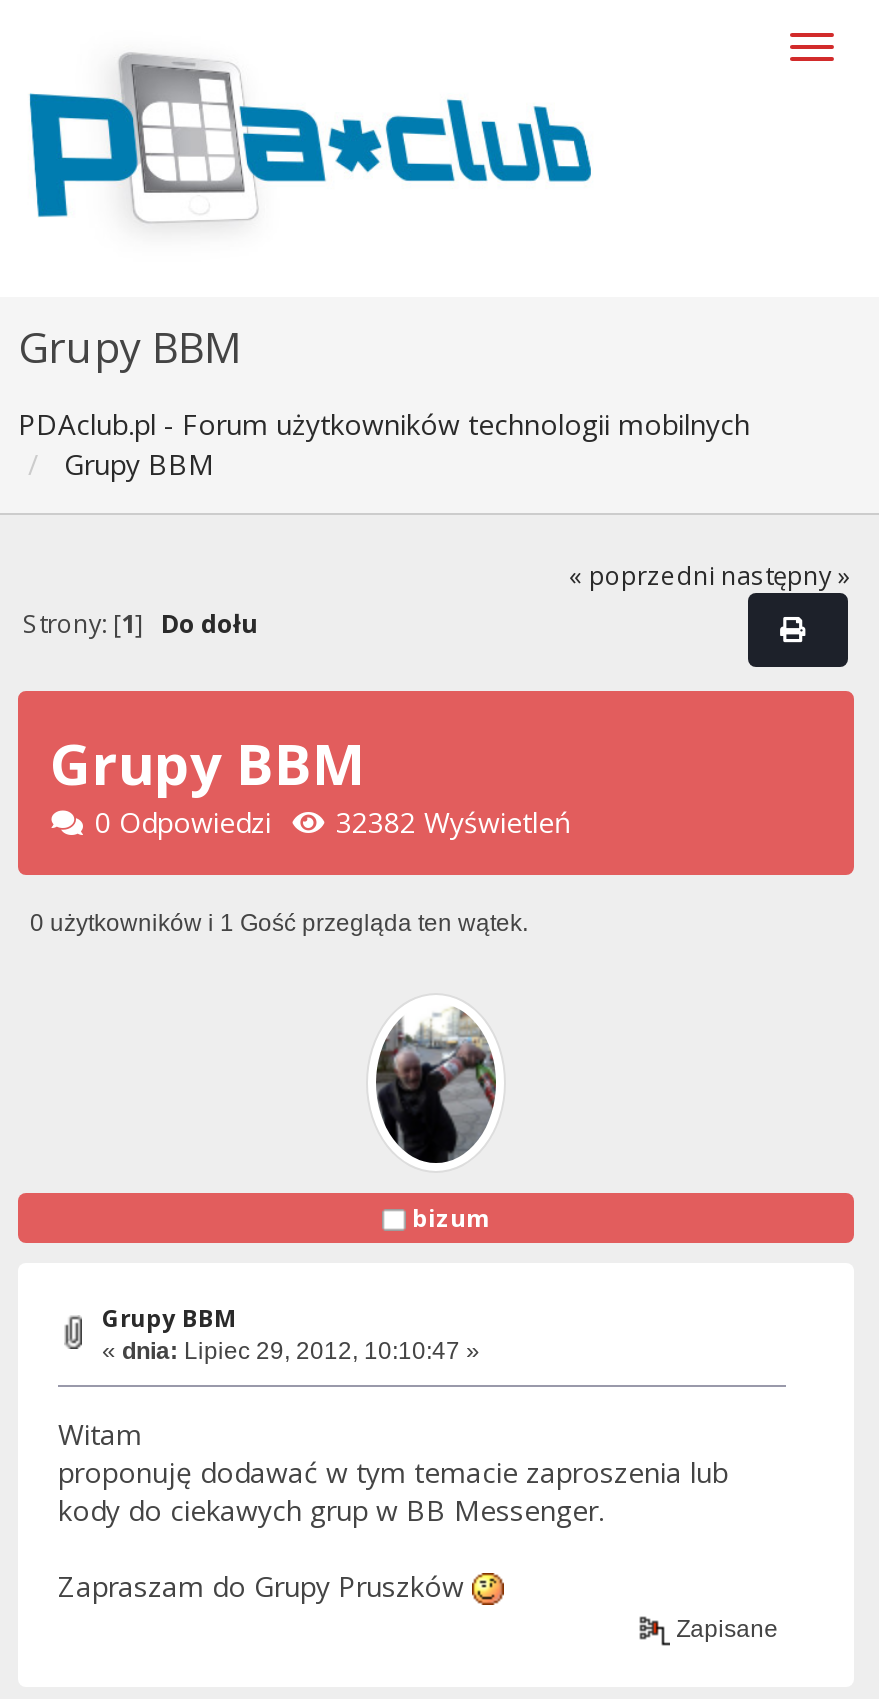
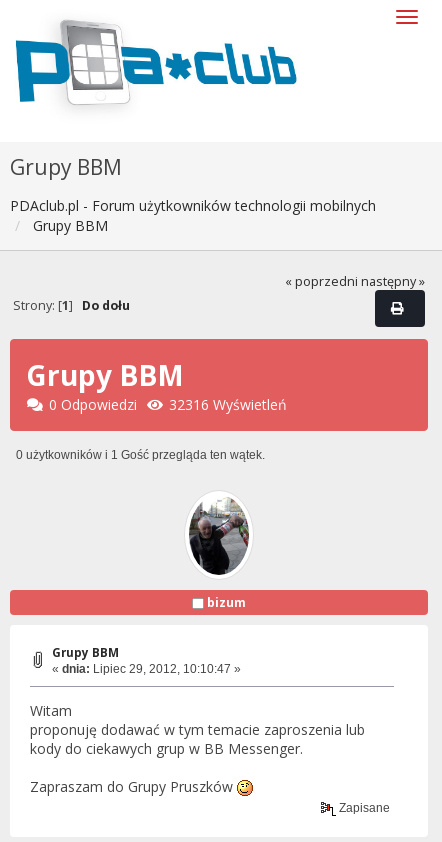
- 0 Odpowiedzi 32382 Wyświetleń
+ 0 Odpowiedzi 32316 Wyświetleń
